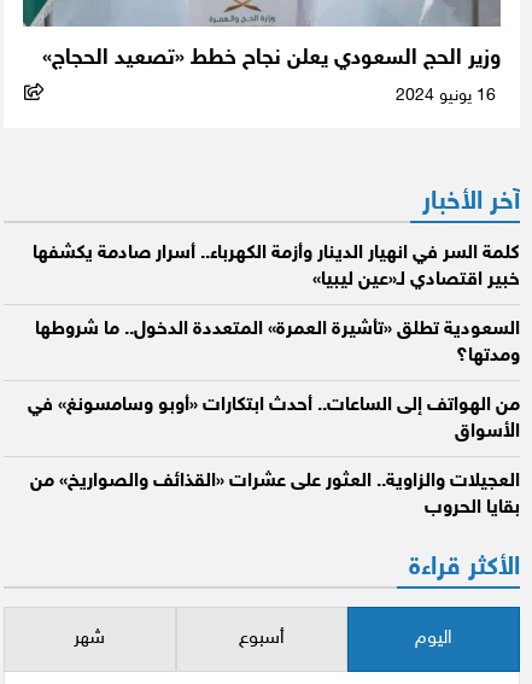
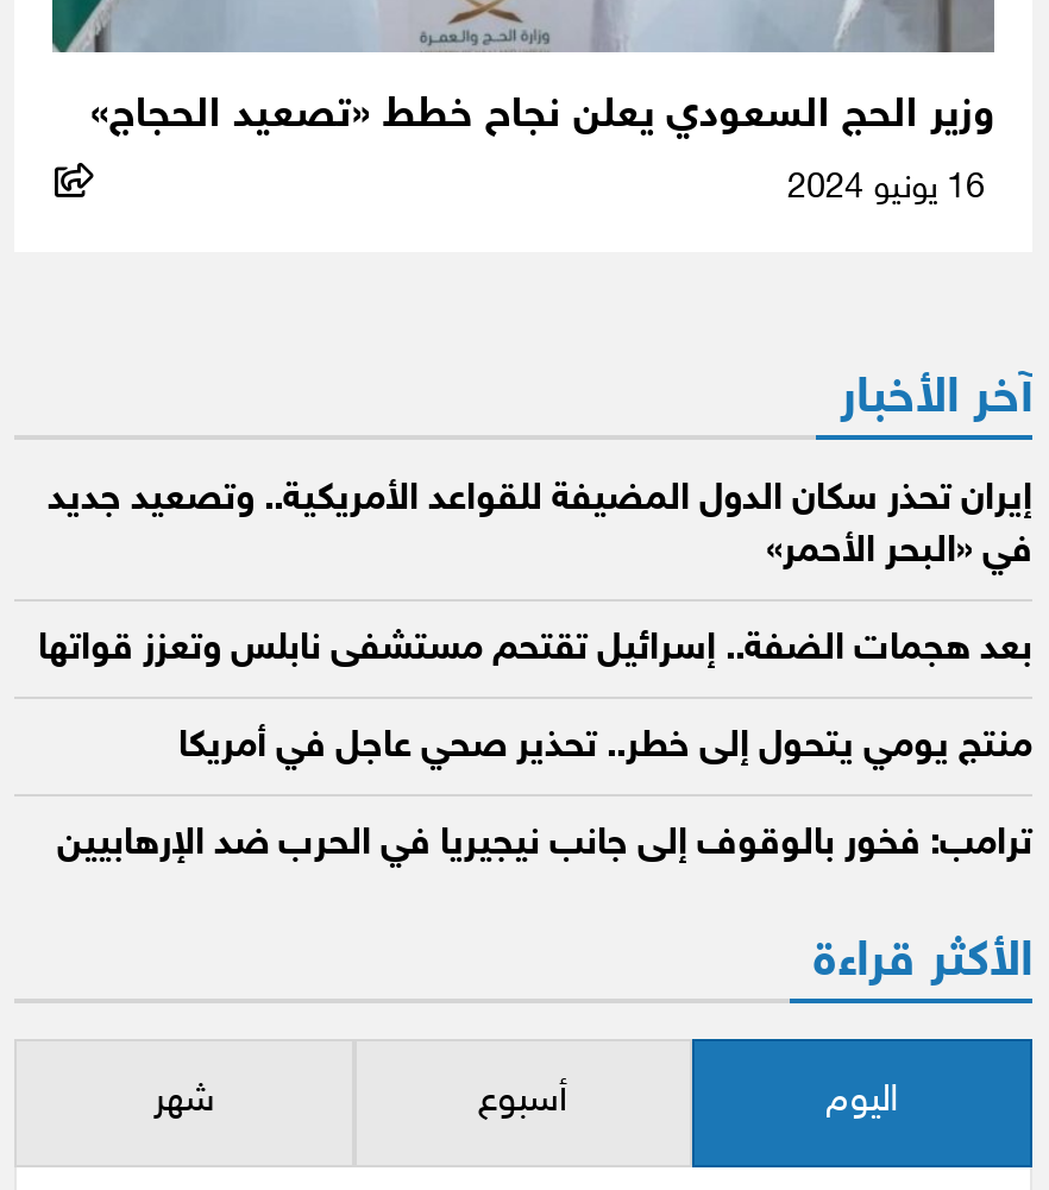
- كلمة السر في انهيار الدينار وأزمة الكهرباء.. أسرار صادمة يكشفها
- خبير اقتصادي لـ«عين ليبيا»
+ إيران تحذر سكان الدول المضيفة للقواعد الأمريكية.. وتصعيد جديد
+ في «البحر الأحمر»

- السعودية تطلق «تأشيرة العمرة» المتعددة الدخول.. ما شروطها
- ومدتها؟
+ بعد هجمات الضفة.. إسرائيل تقتحم مستشفى نابلس وتعزز قواتها

- من الهواتف إلى الساعات.. أحدث ابتكارات «أوبو وسامسونغ» في
- الأسواق
+ منتج يومي يتحول إلى خطر.. تحذير صحي عاجل في أمريكا

- العجيلات والزاوية.. العثور على عشرات «القذائف والصواريخ» من
- بقايا الحروب
+ ترامب: فخور بالوقوف إلى جانب نيجيريا في الحرب ضد الإرهابيين
